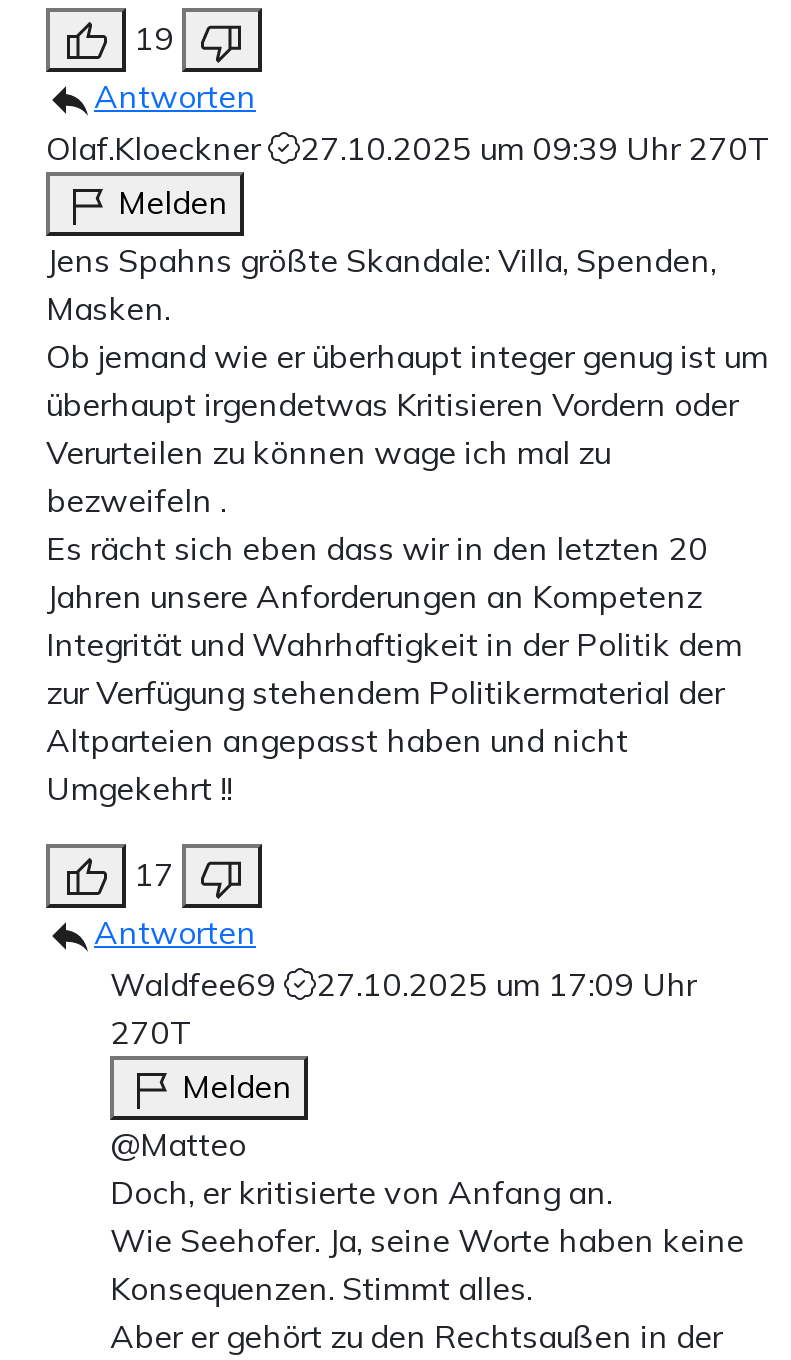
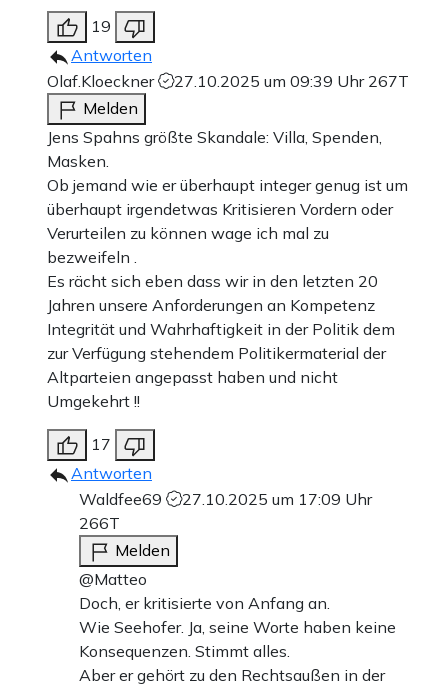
- Olaf.Kloeckner 27.10.2025 um 09:39 Uhr 270T
+ Olaf.Kloeckner 27.10.2025 um 09:39 Uhr 267T

- 270T
+ 266T
